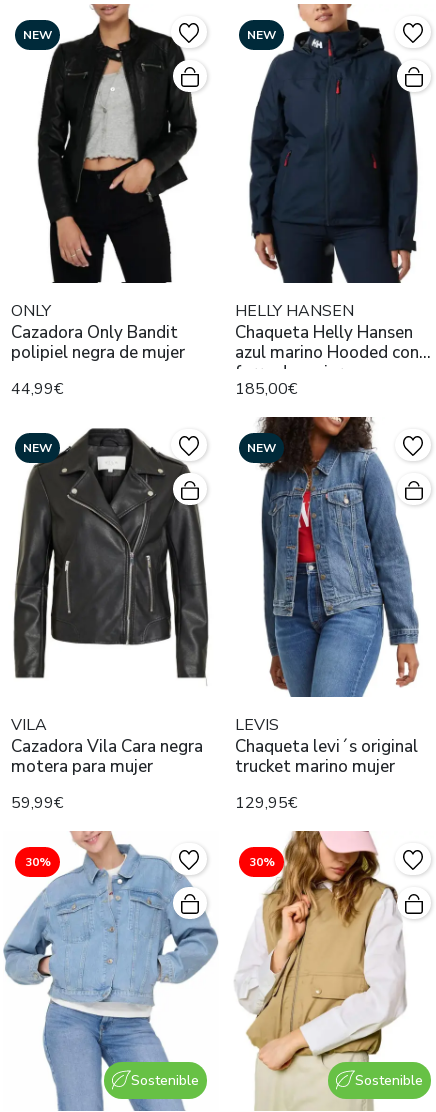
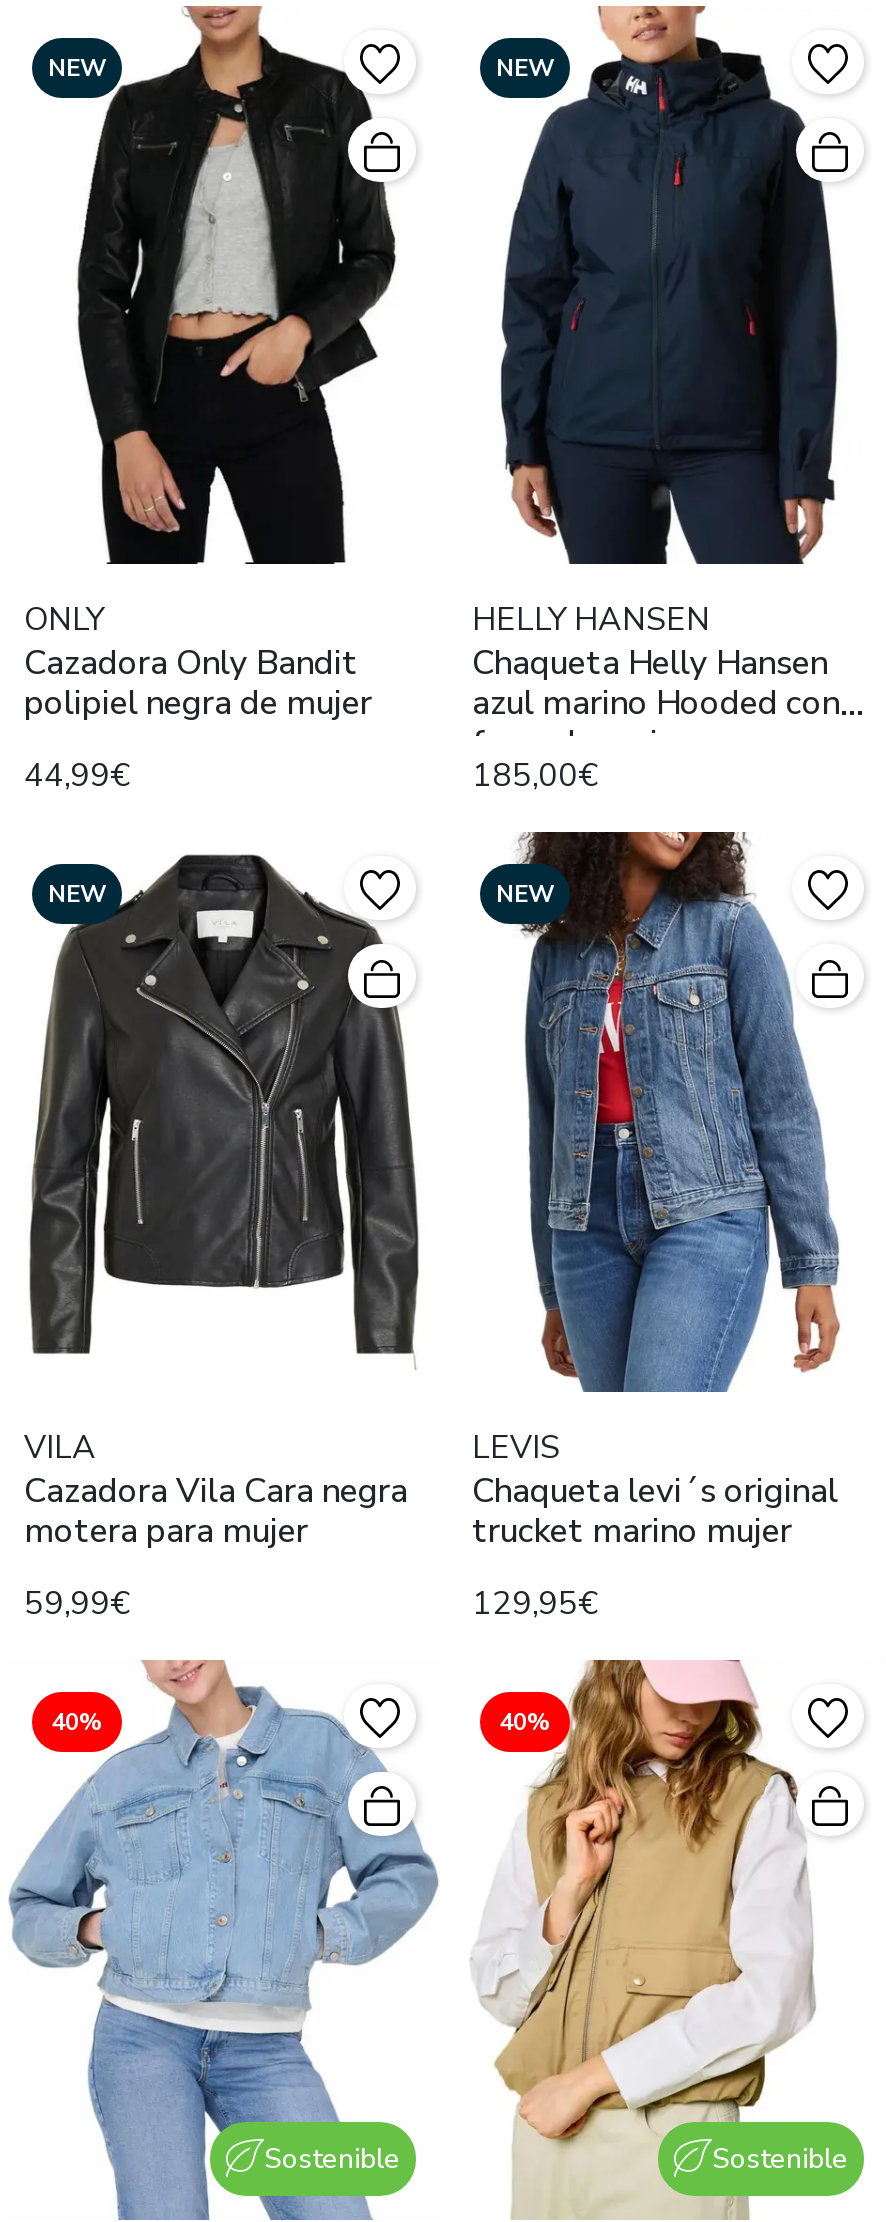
- 30%
+ 40%

- 30%
+ 40%
